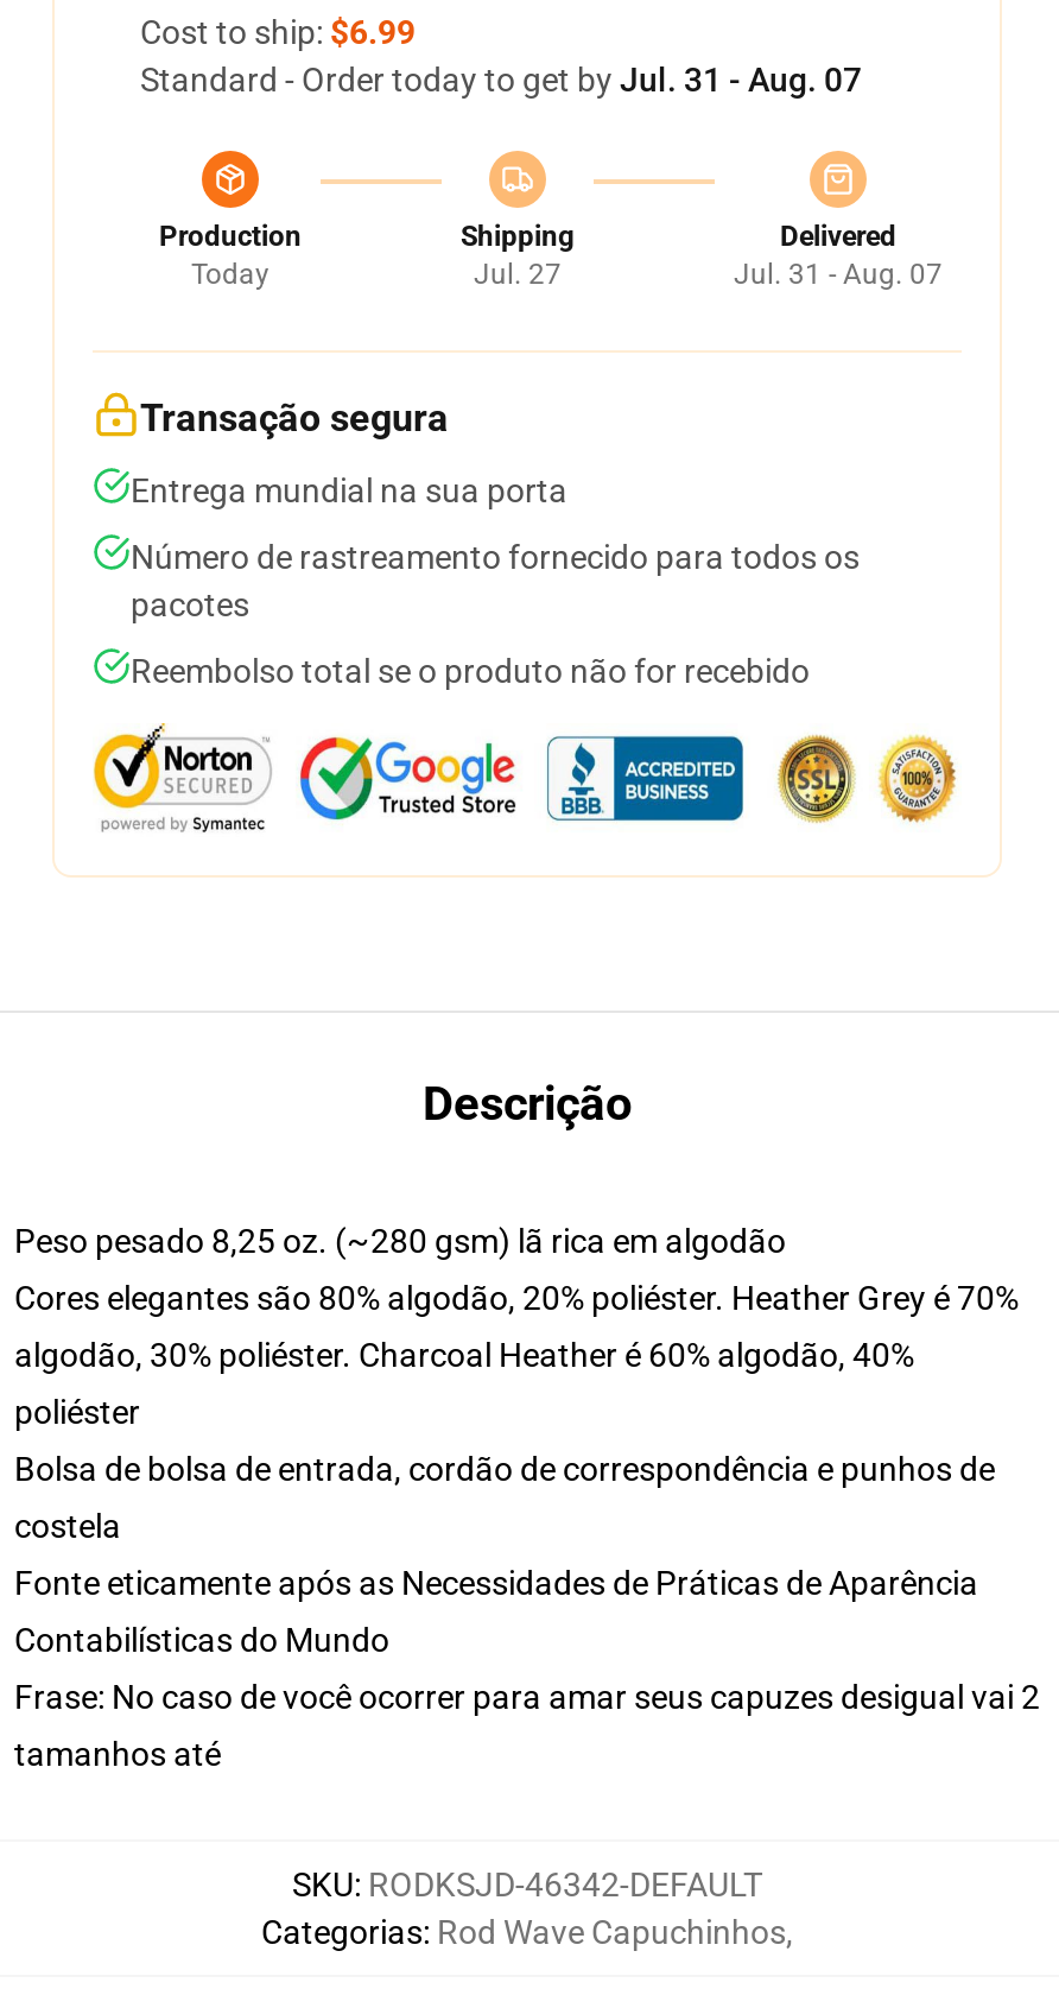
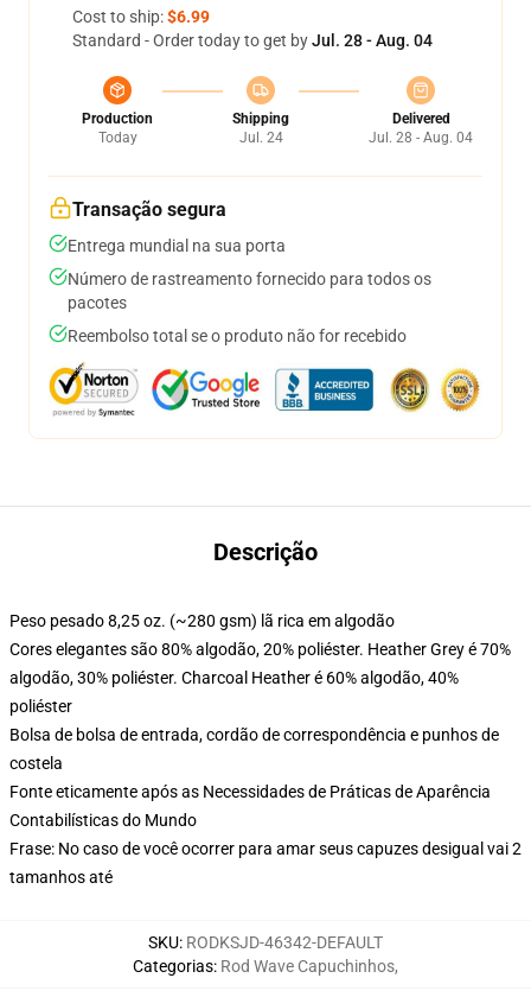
- Standard - Order today to get by Jul. 31 - Aug. 07
+ Standard - Order today to get by Jul. 28 - Aug. 04

- Jul. 27
+ Jul. 24

- Jul. 31 - Aug. 07
+ Jul. 28 - Aug. 04
